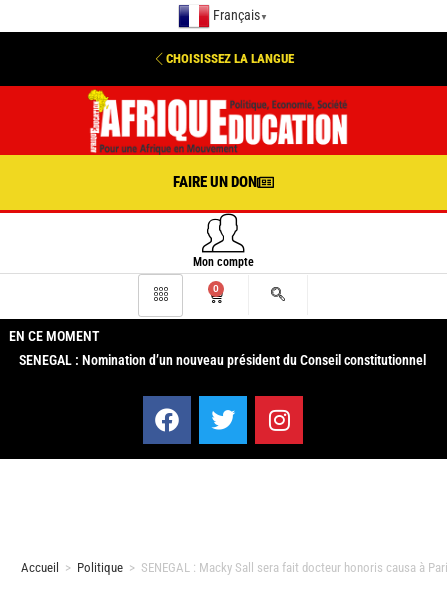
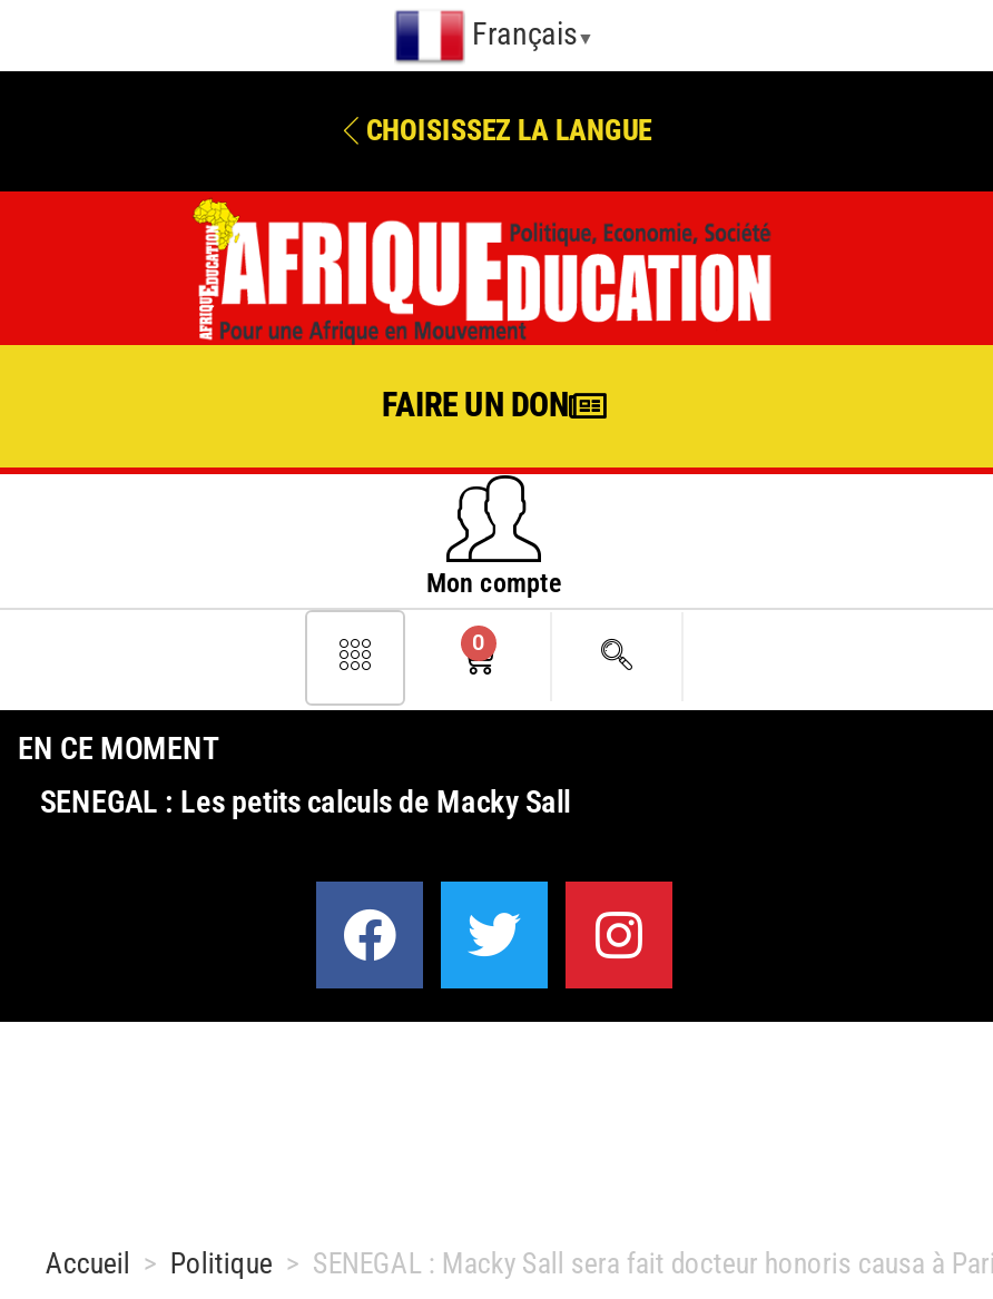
- SENEGAL : Nomination d’un nouveau président du Conseil constitutionnel
+ SENEGAL : Les petits calculs de Macky Sall
